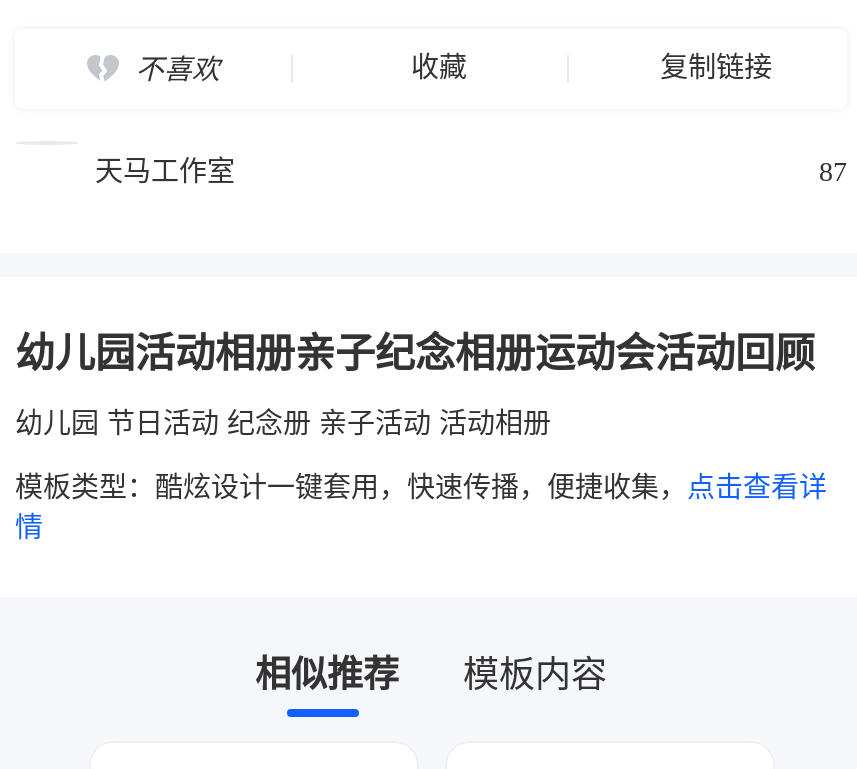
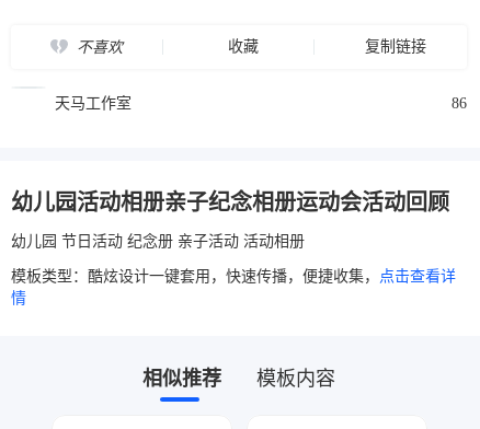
- 87
+ 86
